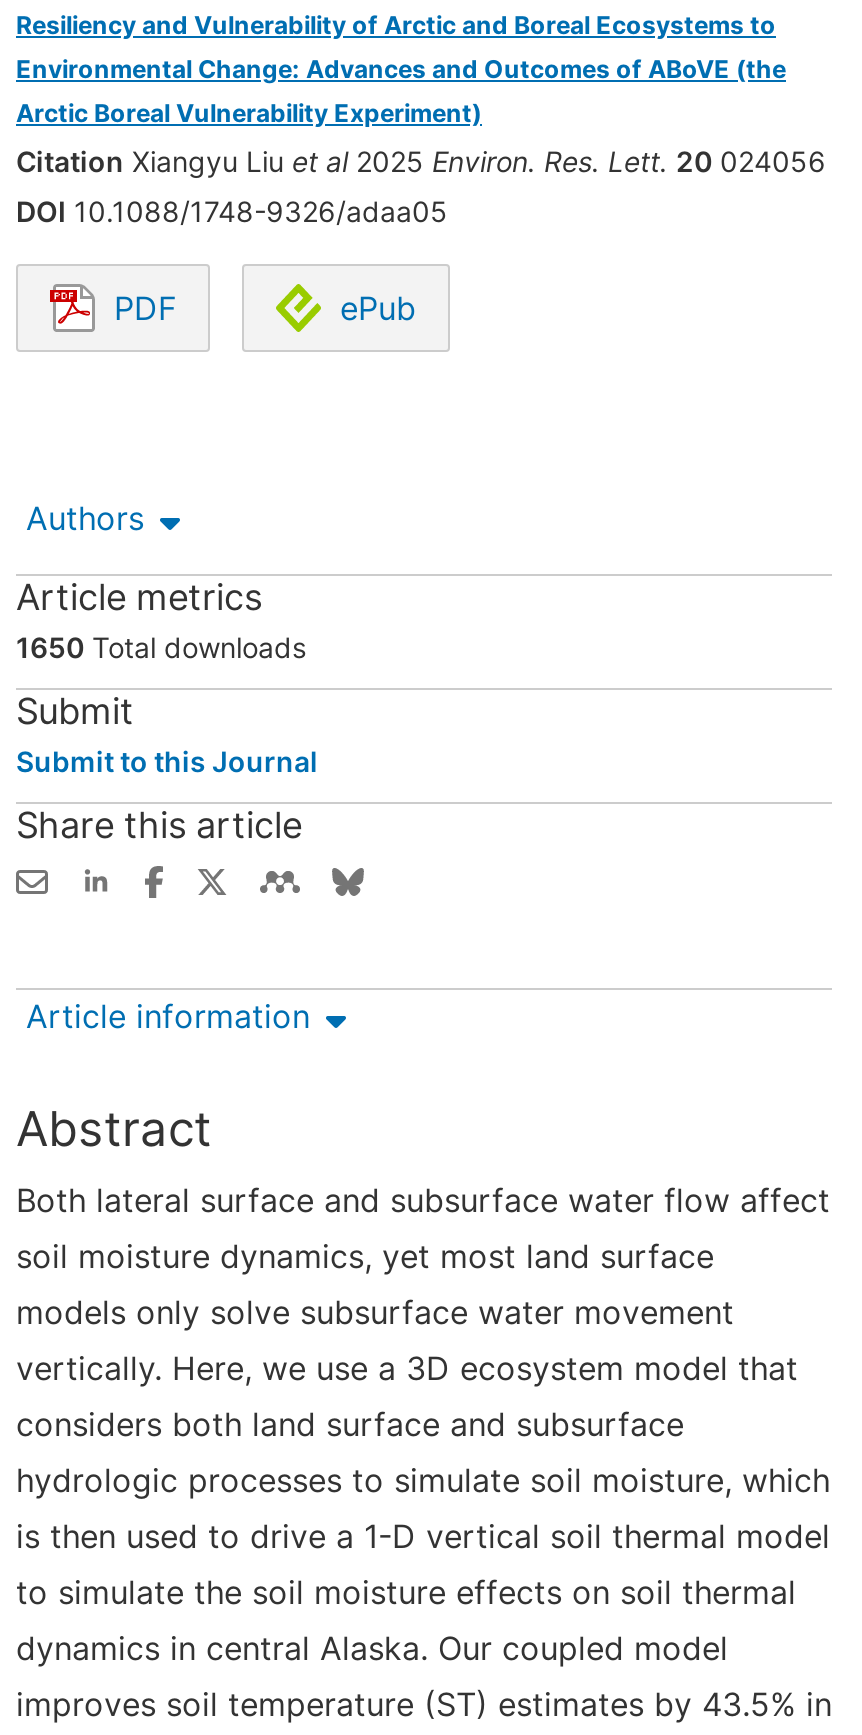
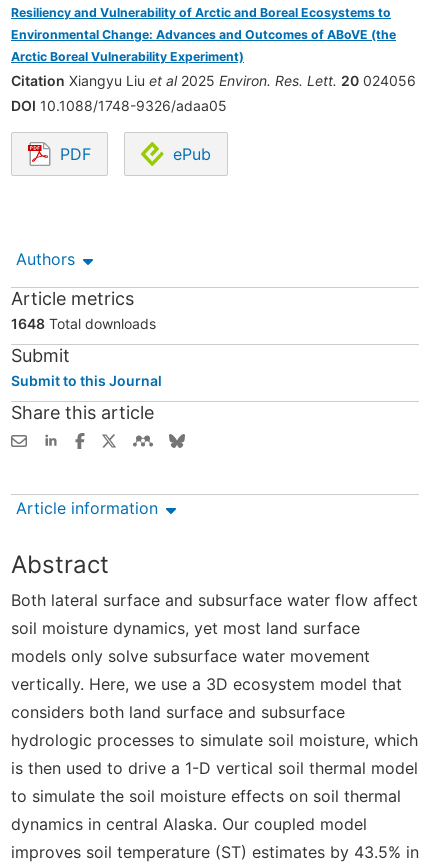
- 1650 Total downloads
+ 1648 Total downloads
